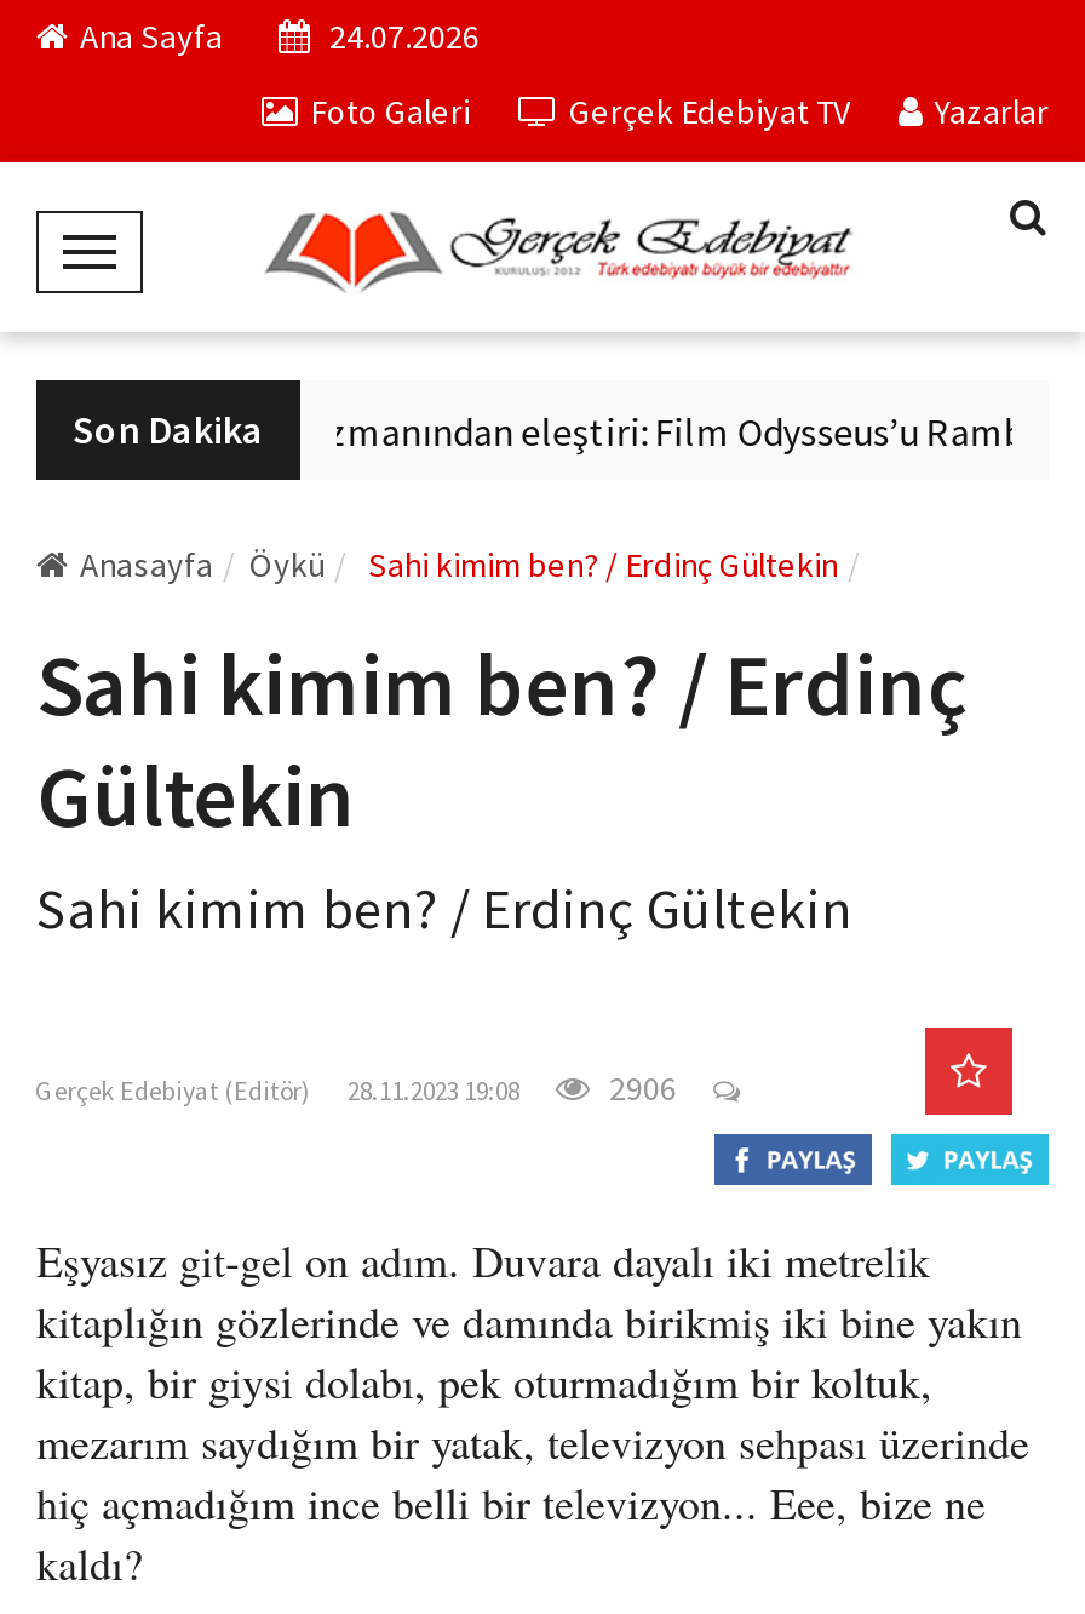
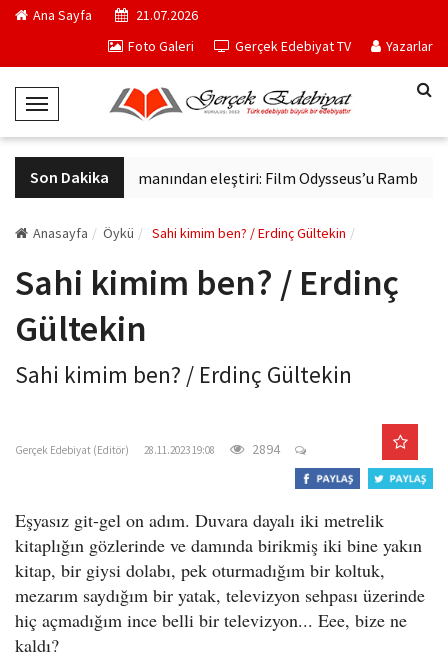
- 24.07.2026
+ 21.07.2026

- 2906
+ 2894
